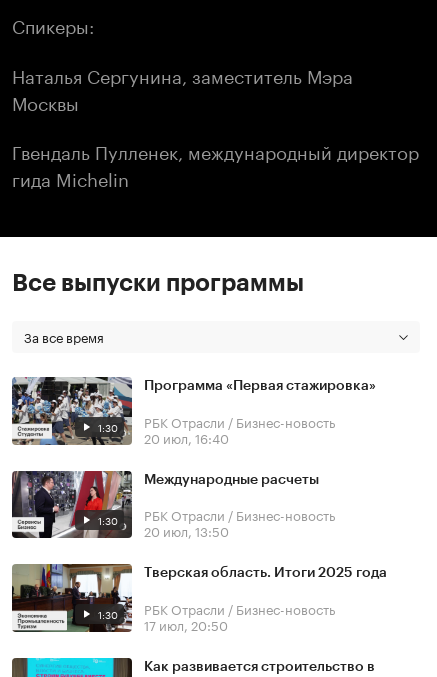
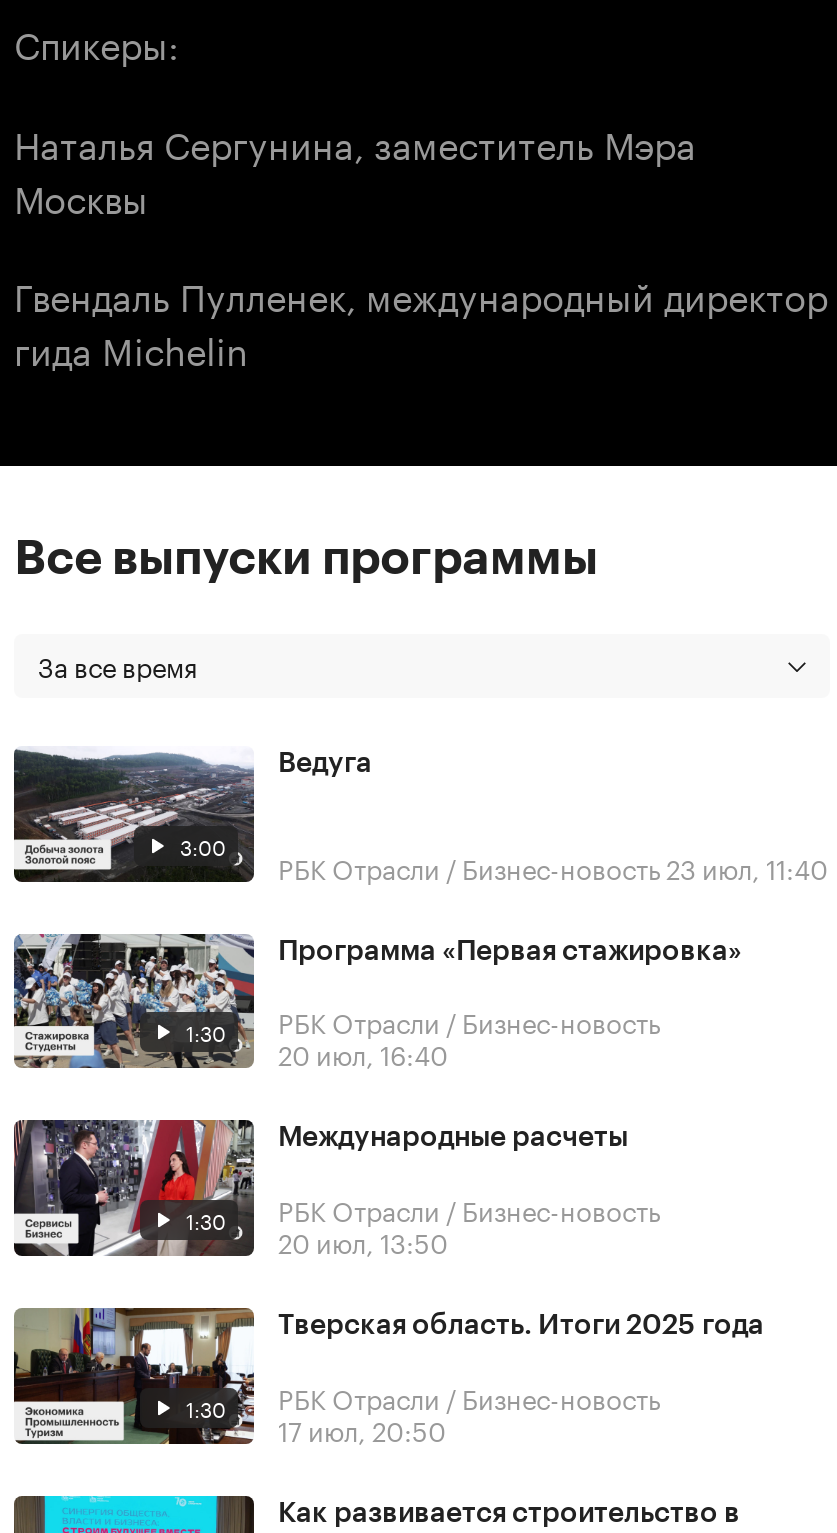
+ [image]
+ 3:00

+ Ведуга
+ РБК Отрасли / Бизнес-новость 23 июл, 11:40
